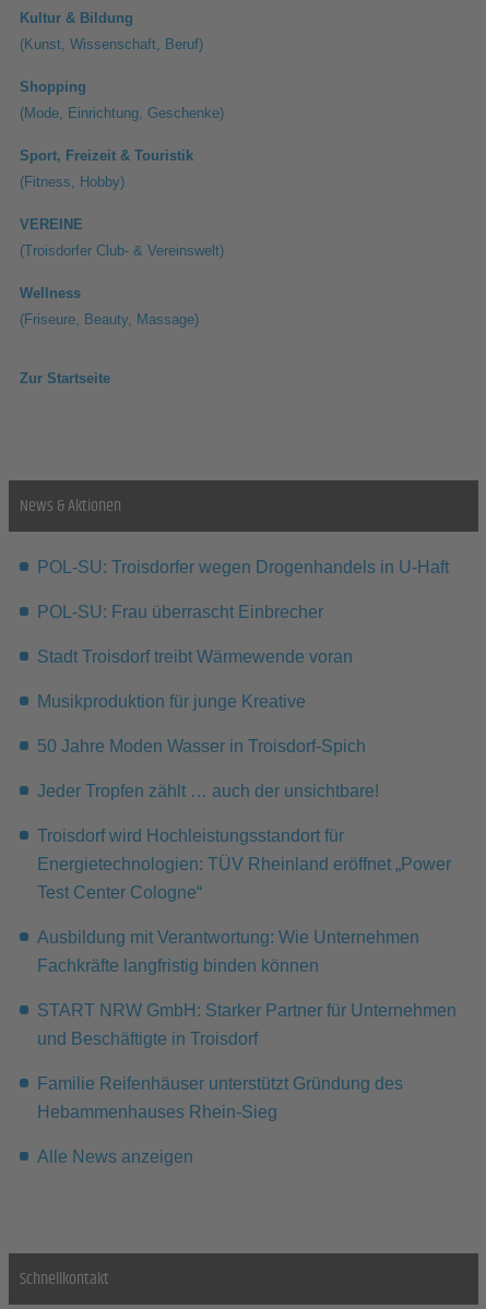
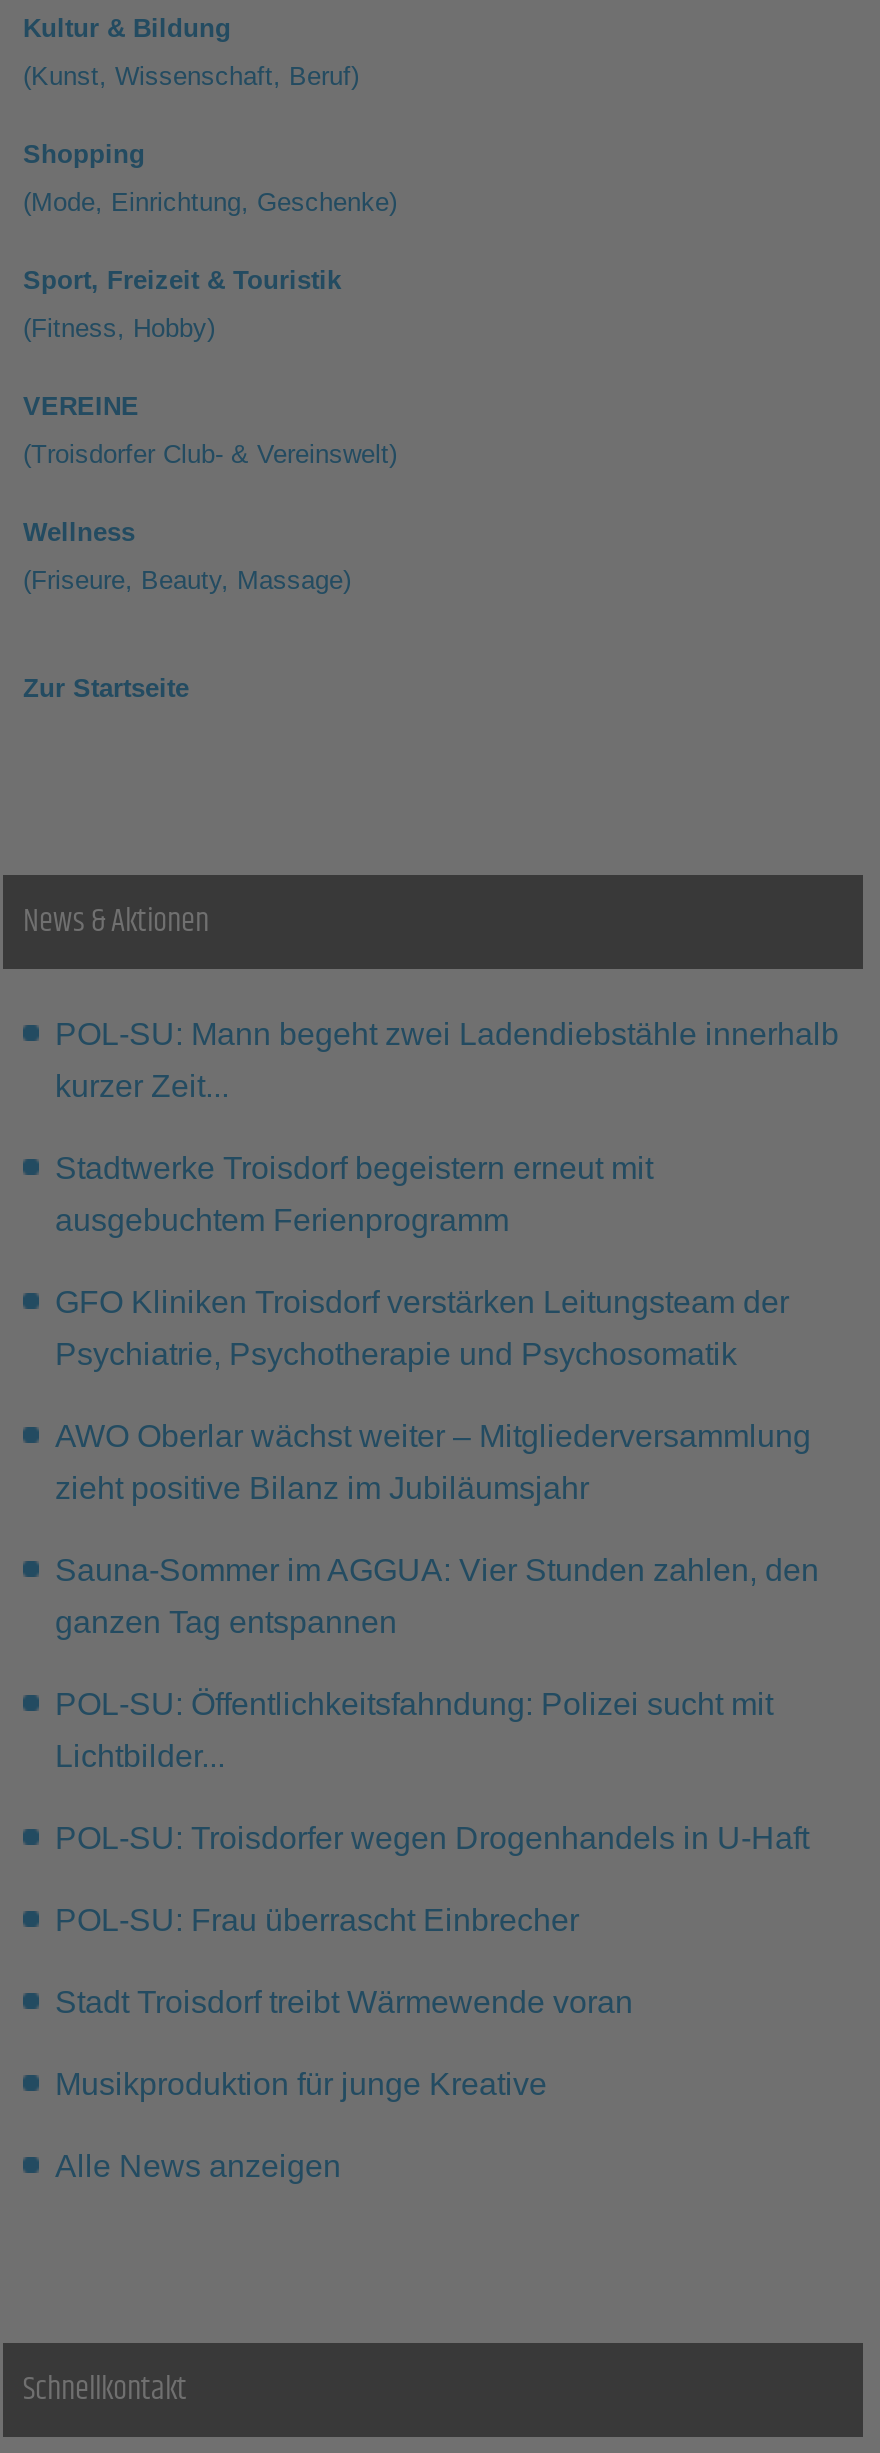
+ POL-SU: Mann begeht zwei Ladendiebstähle innerhalb
+ kurzer Zeit...
+ Stadtwerke Troisdorf begeistern erneut mit
+ ausgebuchtem Ferienprogramm
+ GFO Kliniken Troisdorf verstärken Leitungsteam der
+ Psychiatrie, Psychotherapie und Psychosomatik
+ AWO Oberlar wächst weiter – Mitgliederversammlung
+ zieht positive Bilanz im Jubiläumsjahr
+ Sauna-Sommer im AGGUA: Vier Stunden zahlen, den
+ ganzen Tag entspannen
+ POL-SU: Öffentlichkeitsfahndung: Polizei sucht mit
+ Lichtbilder...

moved down: POL-SU: Troisdorfer wegen Drogenhandels in U-Haft | POL-SU: Frau überrascht Einbrecher | Stadt Troisdorf treibt Wärmewende voran | Musikproduktion für junge Kreative

- 50 Jahre Moden Wasser in Troisdorf-Spich
- Jeder Tropfen zählt … auch der unsichtbare!
- Troisdorf wird Hochleistungsstandort für
- Energietechnologien: TÜV Rheinland eröffnet „Power
- Test Center Cologne“
- Ausbildung mit Verantwortung: Wie Unternehmen
- Fachkräfte langfristig binden können
- START NRW GmbH: Starker Partner für Unternehmen
- und Beschäftigte in Troisdorf
- Familie Reifenhäuser unterstützt Gründung des
- Hebammenhauses Rhein-Sieg
